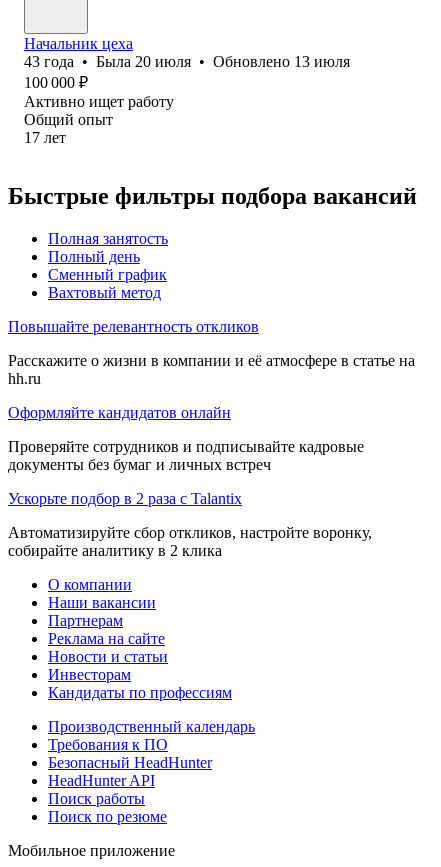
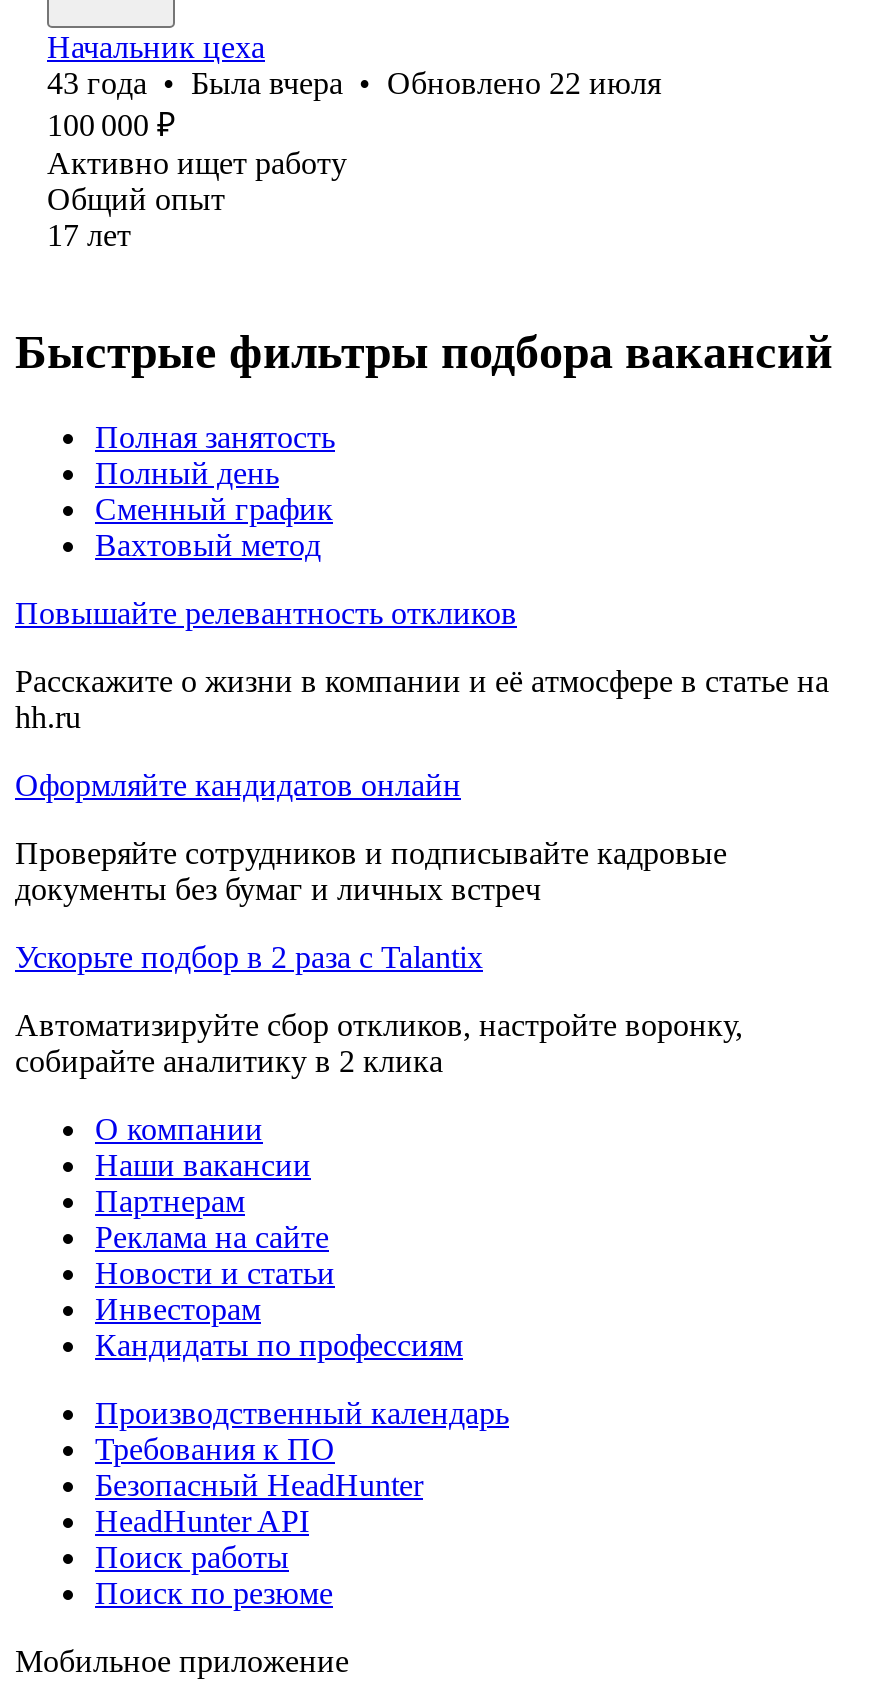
- 43 года • Была 20 июля • Обновлено 13 июля
+ 43 года • Была вчера • Обновлено 22 июля
